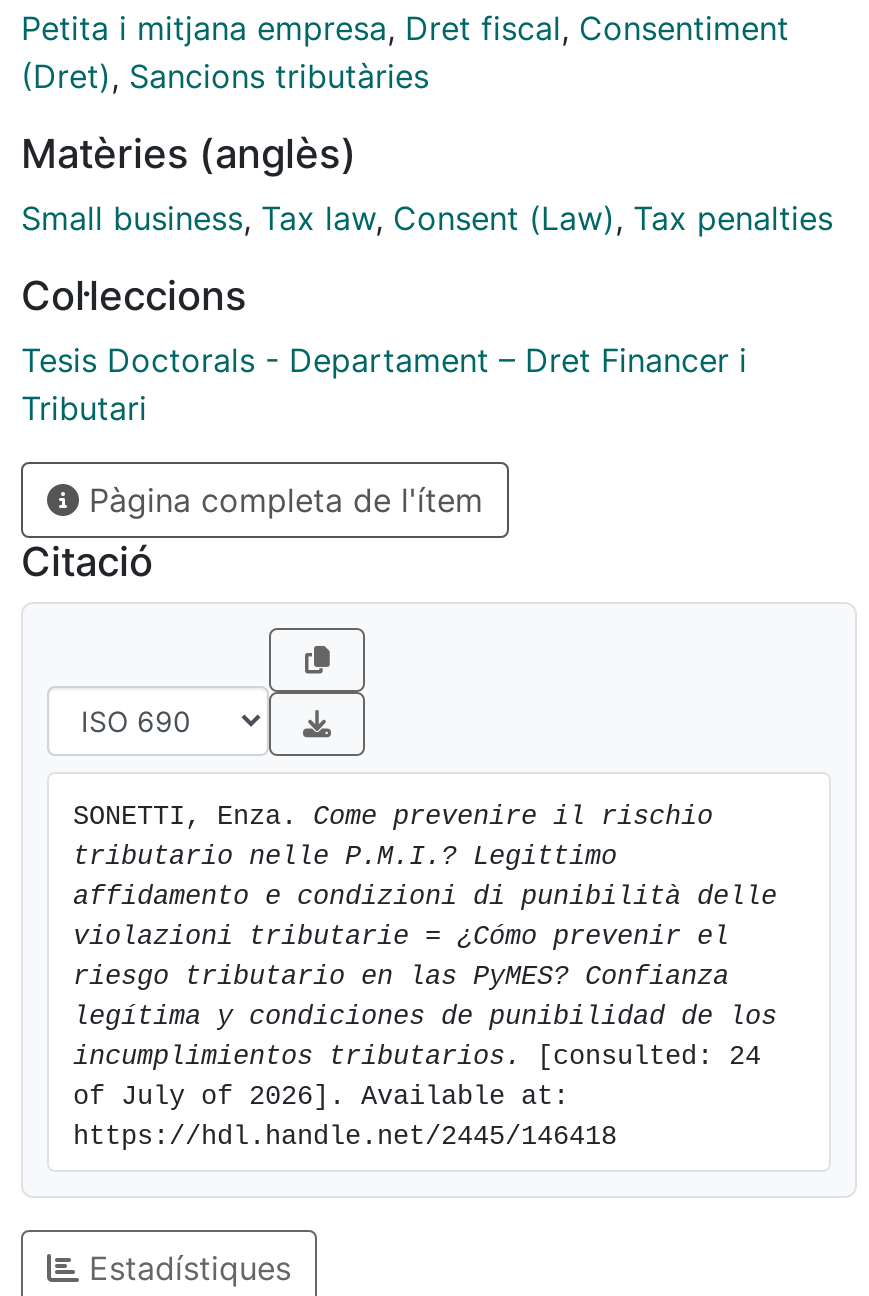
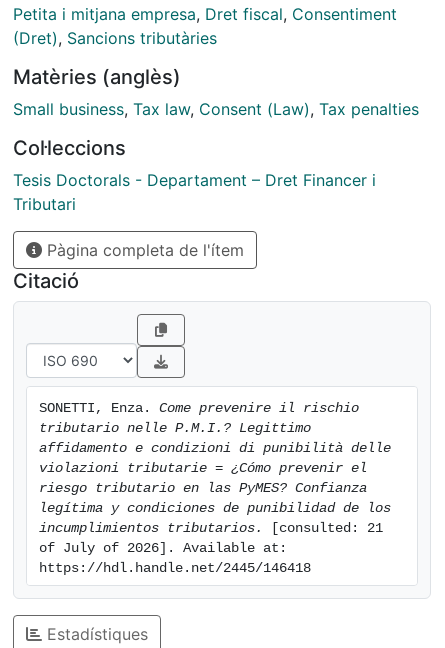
- incumplimientos tributarios. [consulted: 24
+ incumplimientos tributarios. [consulted: 21
